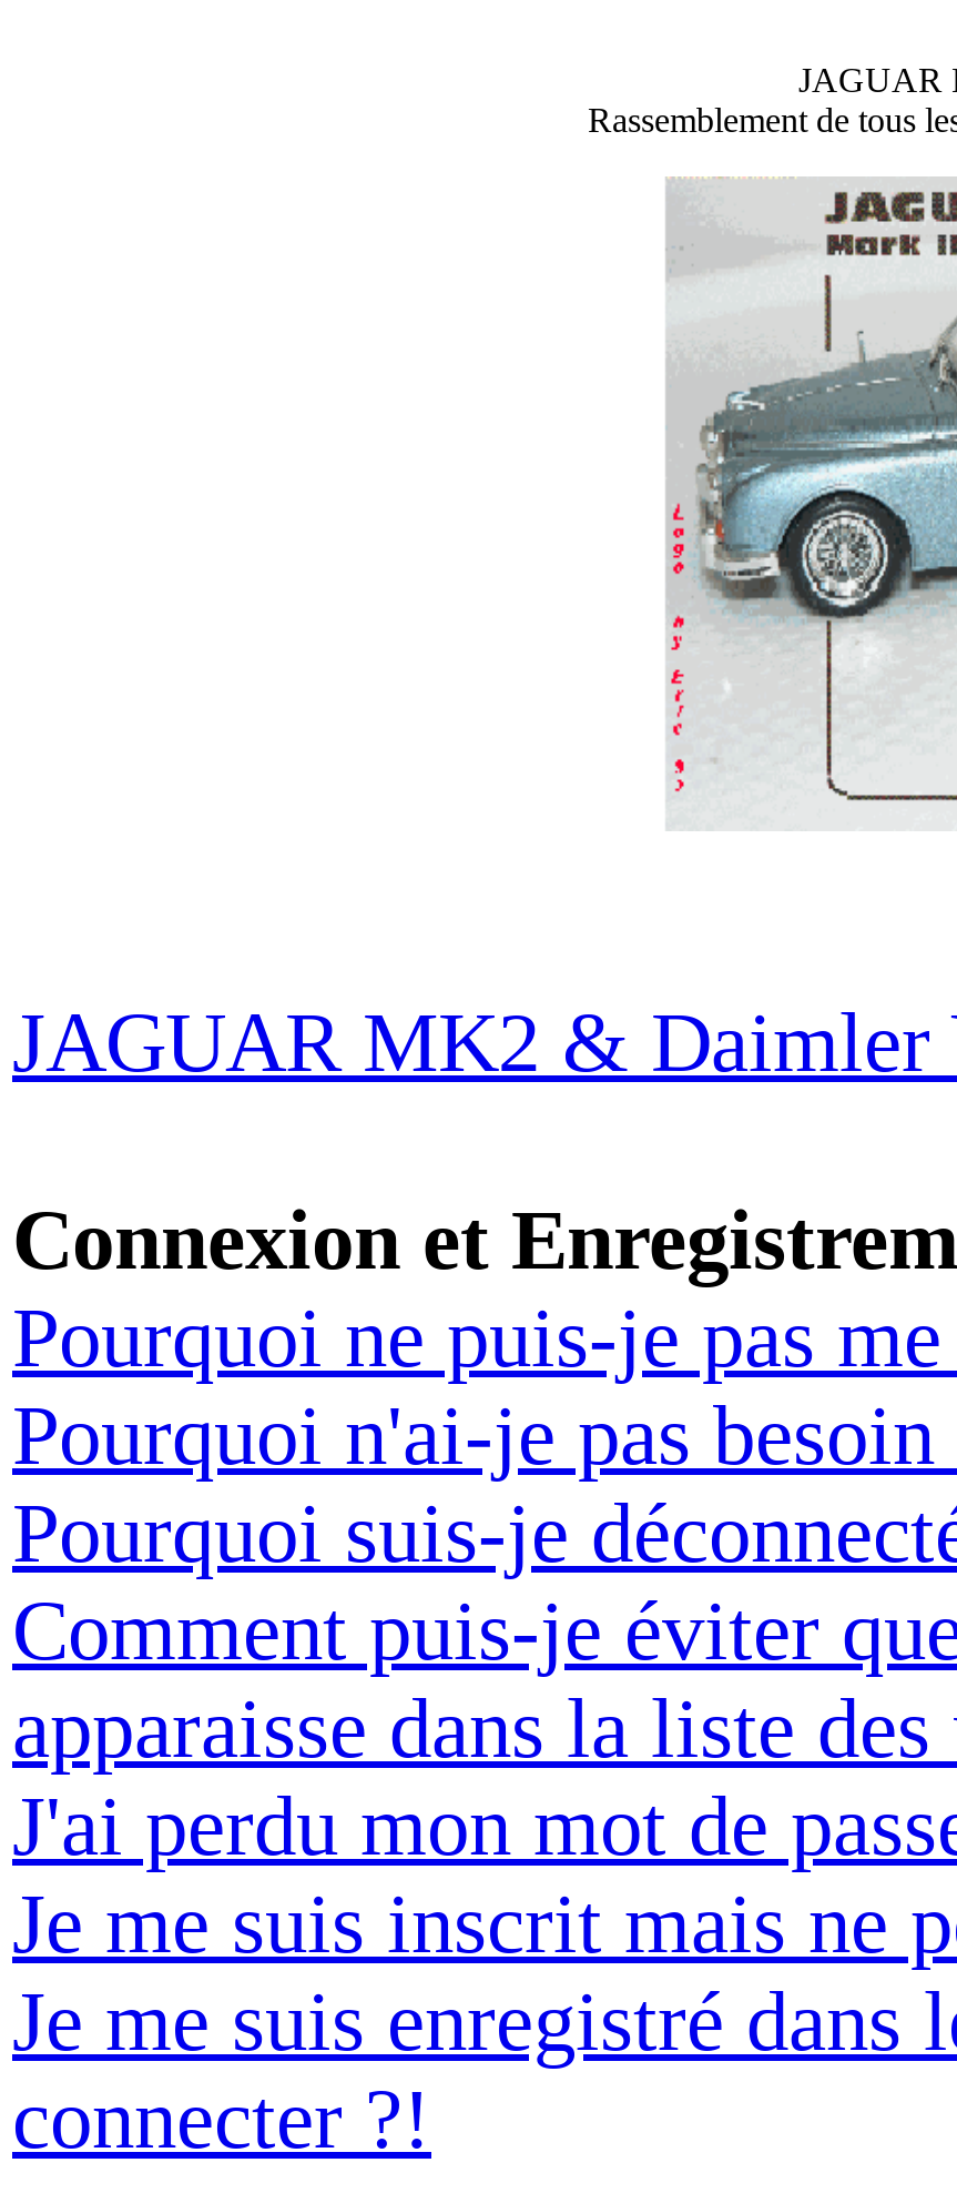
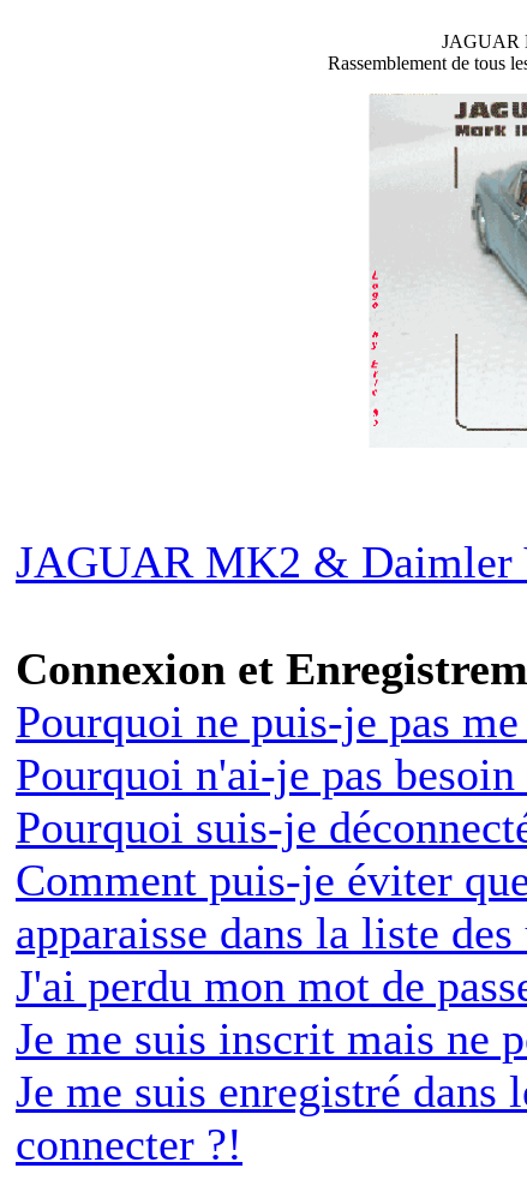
- [image]
+ [image]
